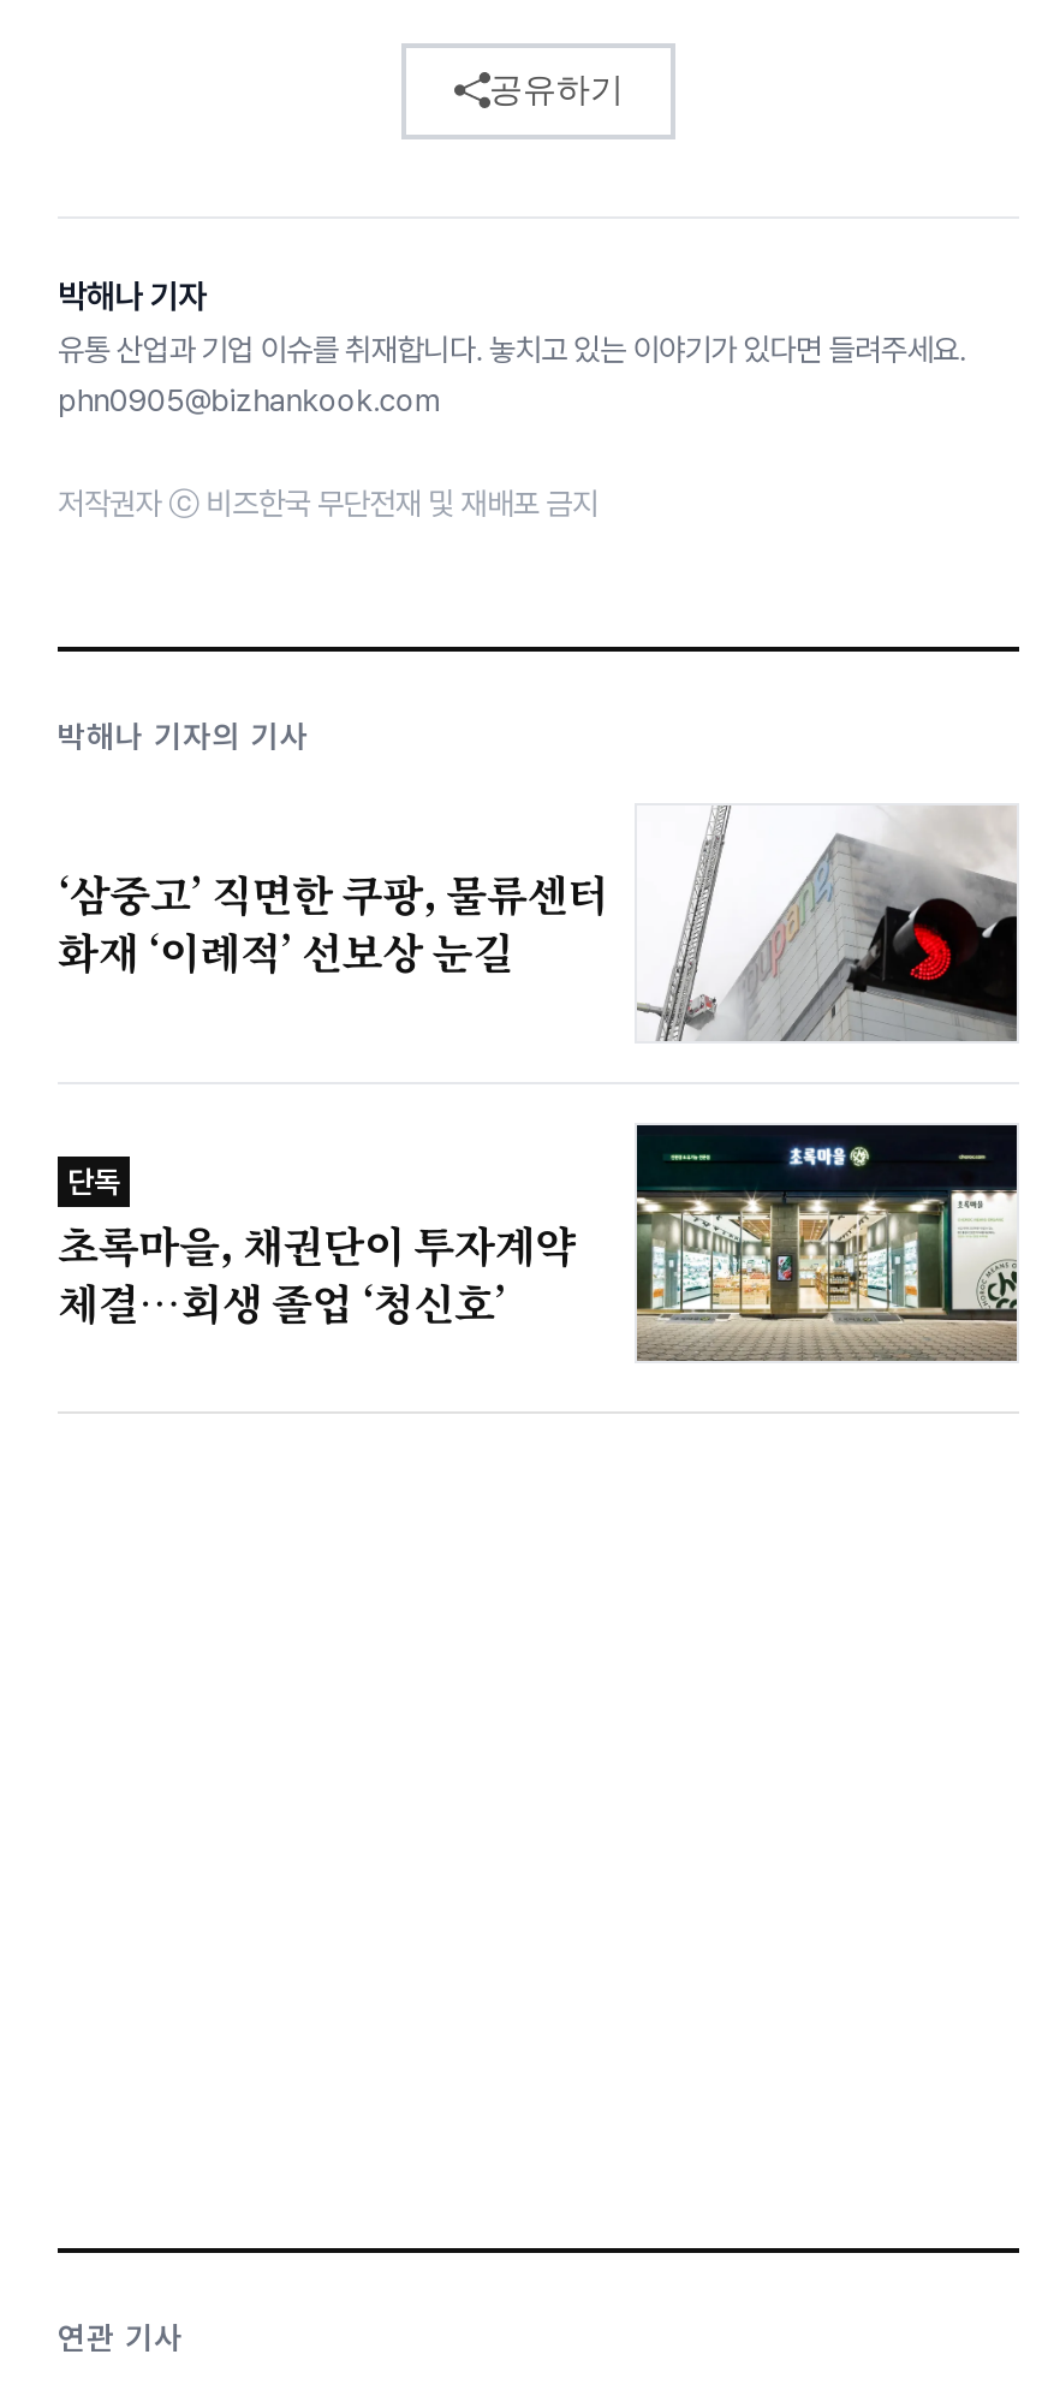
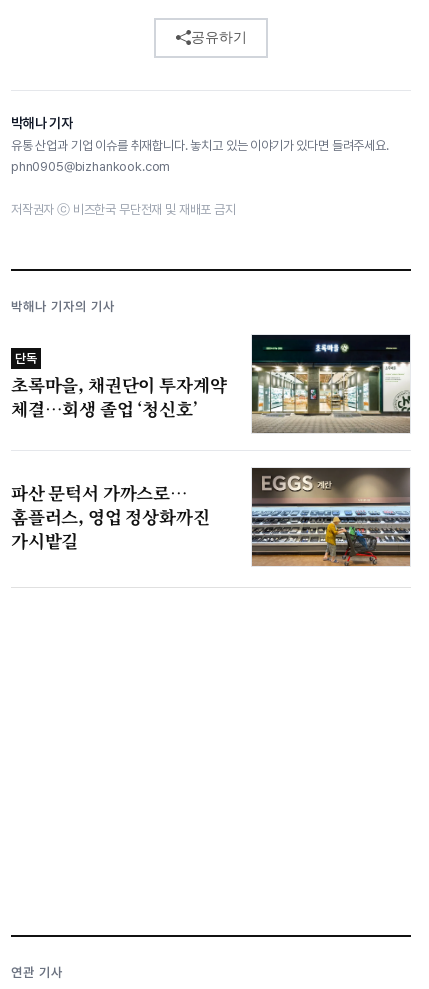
- [image]
- ‘삼중고’ 직면한 쿠팡, 물류센터
- 화재 ‘이례적’ 선보상 눈길

moved up: [image] | 단독 | 초록마을, 채권단이 투자계약 | 체결…회생 졸업 ‘청신호’

+ 파산 문턱서 가까스로…
+ 홈플러스, 영업 정상화까진
+ 가시밭길

+ [image]
